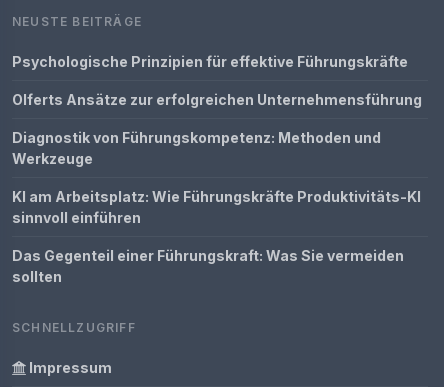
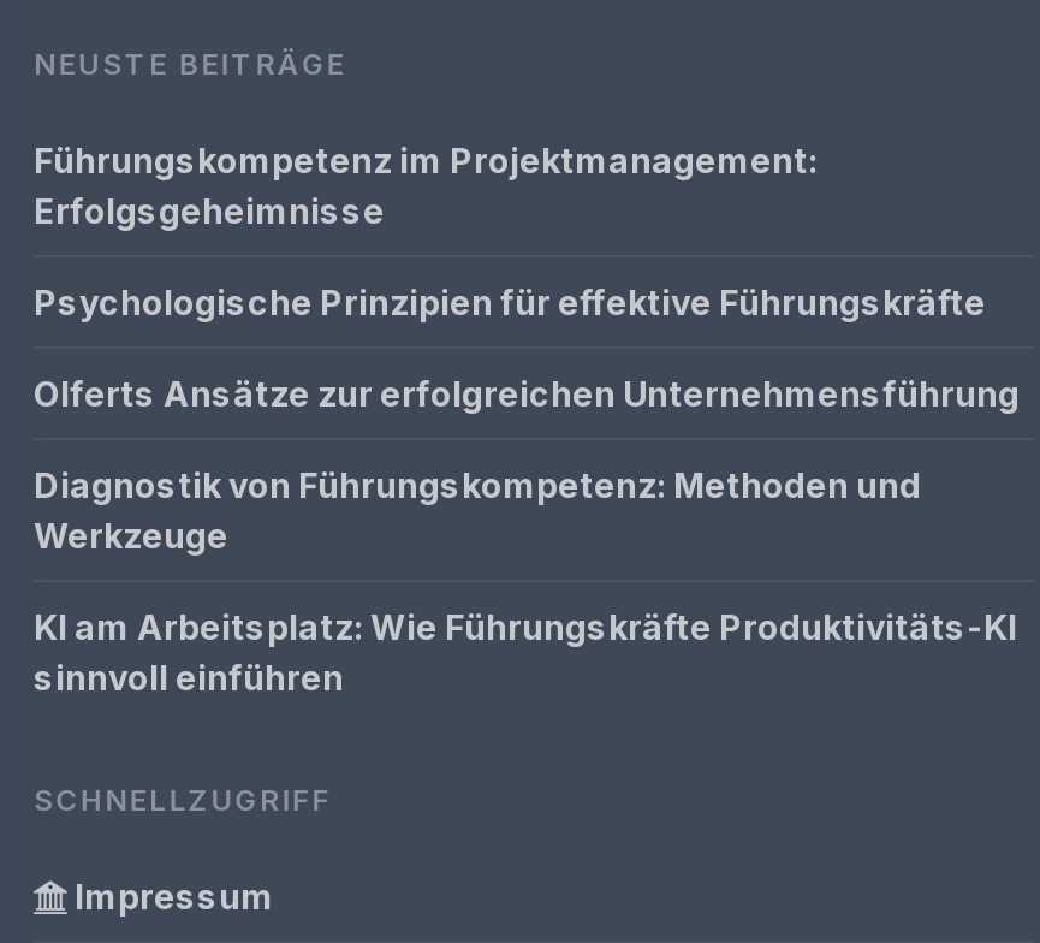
+ Führungskompetenz im Projektmanagement:
+ Erfolgsgeheimnisse

moved down: Psychologische Prinzipien für effektive Führungskräfte | Olferts Ansätze zur erfolgreichen Unternehmensführung | Diagnostik von Führungskompetenz: Methoden und | Werkzeuge | KI am Arbeitsplatz: Wie Führungskräfte Produktivitäts-KI | sinnvoll einführen

- Das Gegenteil einer Führungskraft: Was Sie vermeiden
- sollten
